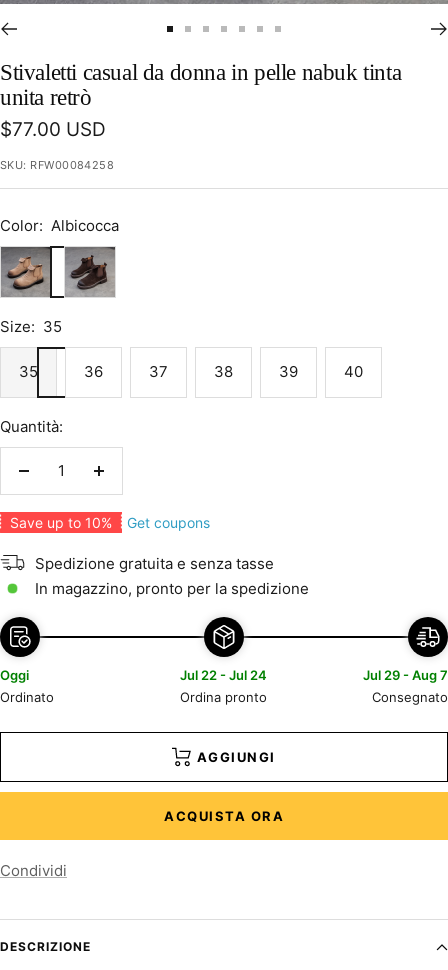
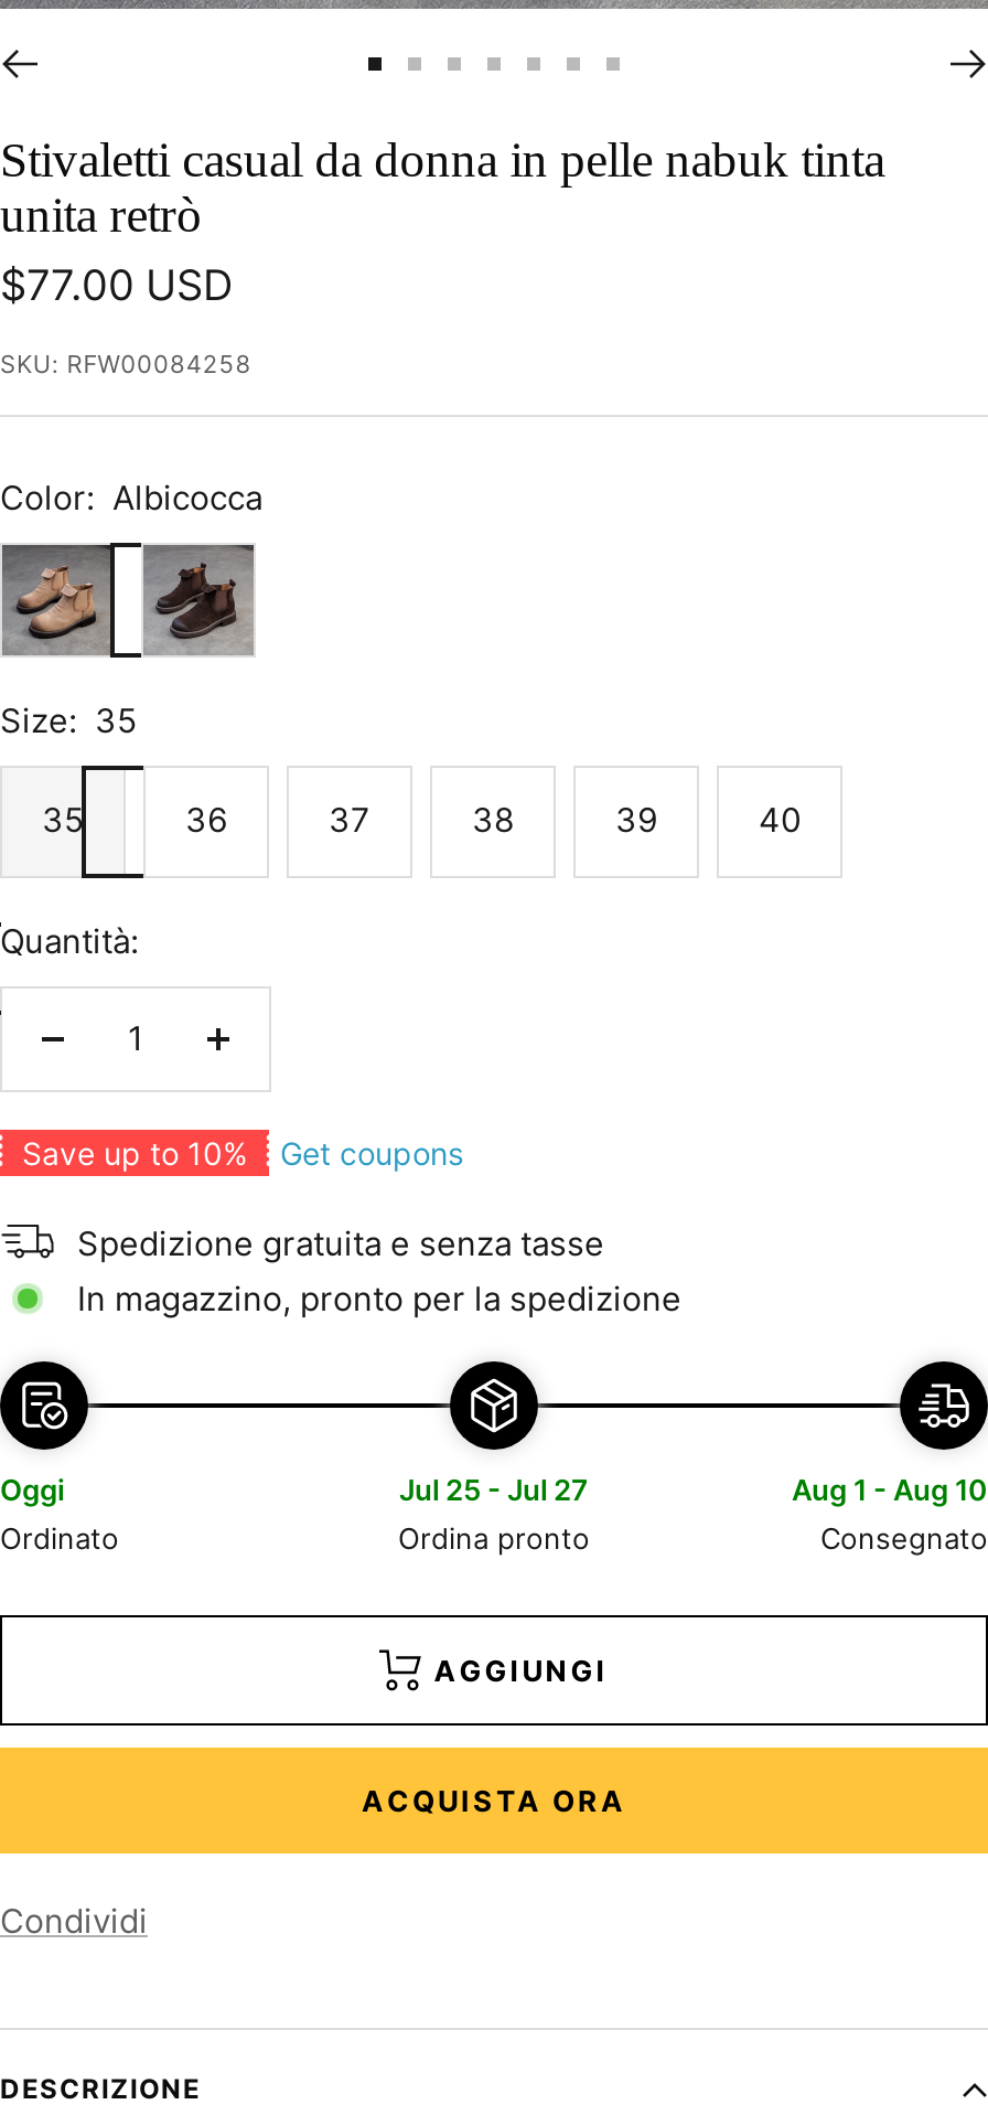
- Jul 22 - Jul 24
+ Jul 25 - Jul 27

- Jul 29 - Aug 7
+ Aug 1 - Aug 10
